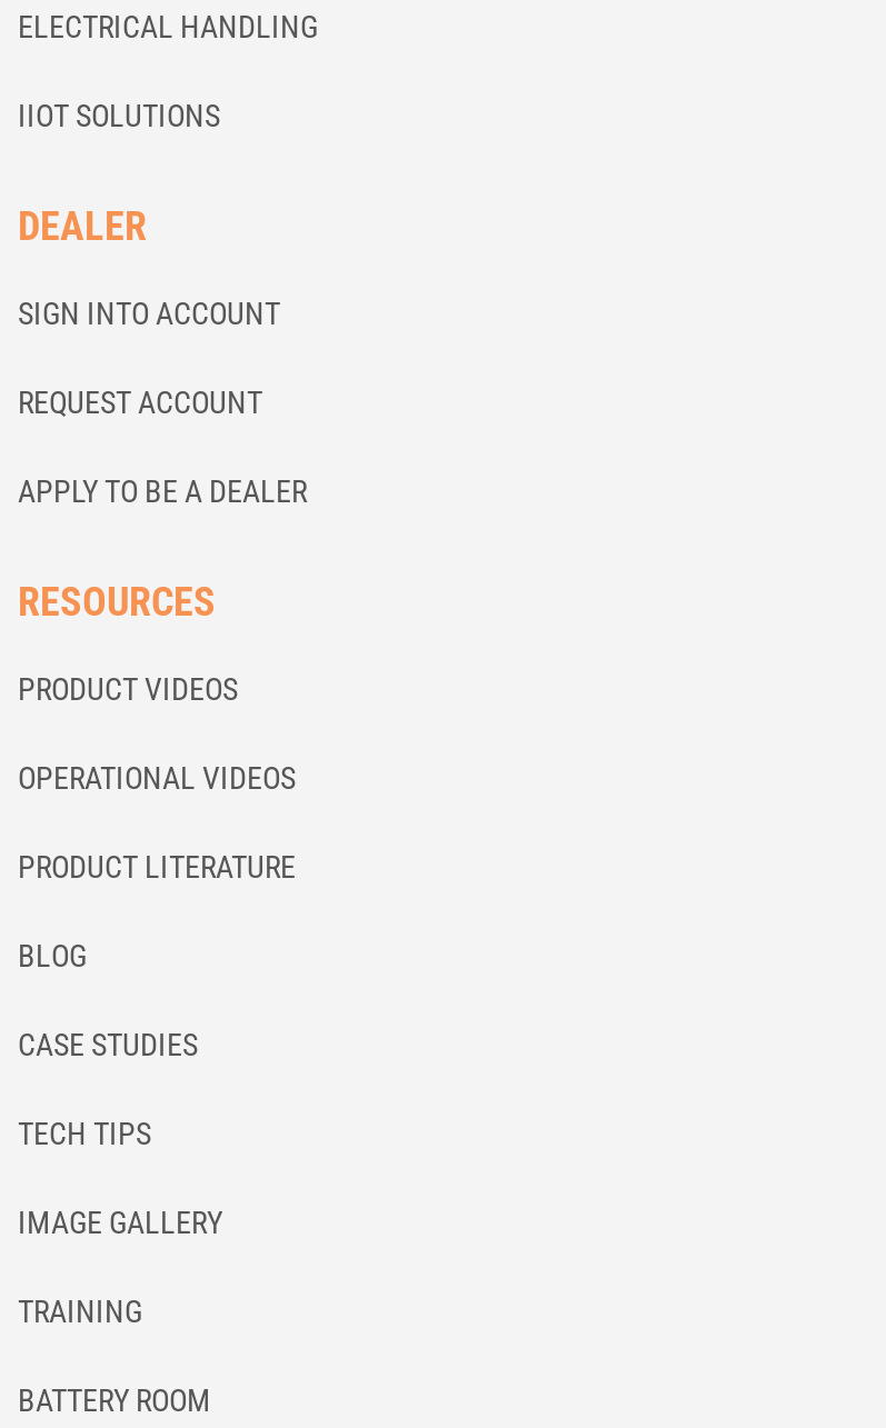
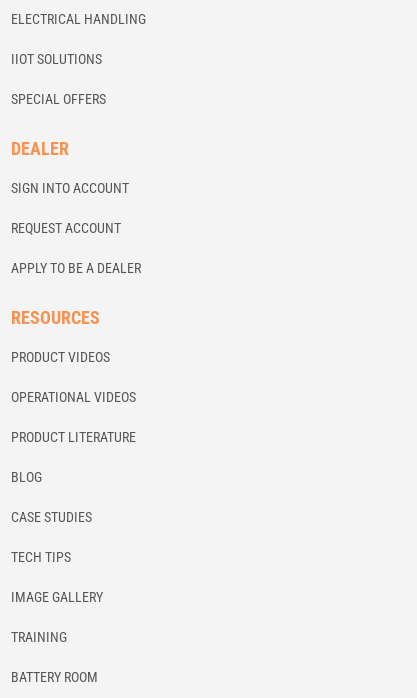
+ SPECIAL OFFERS
